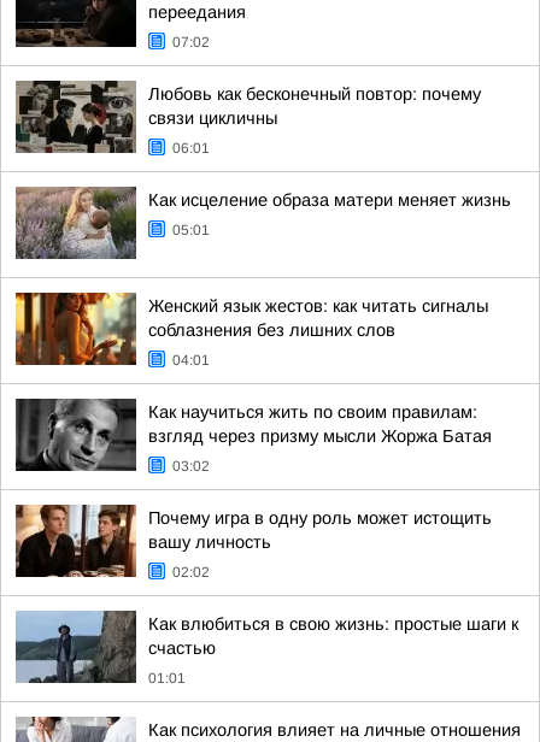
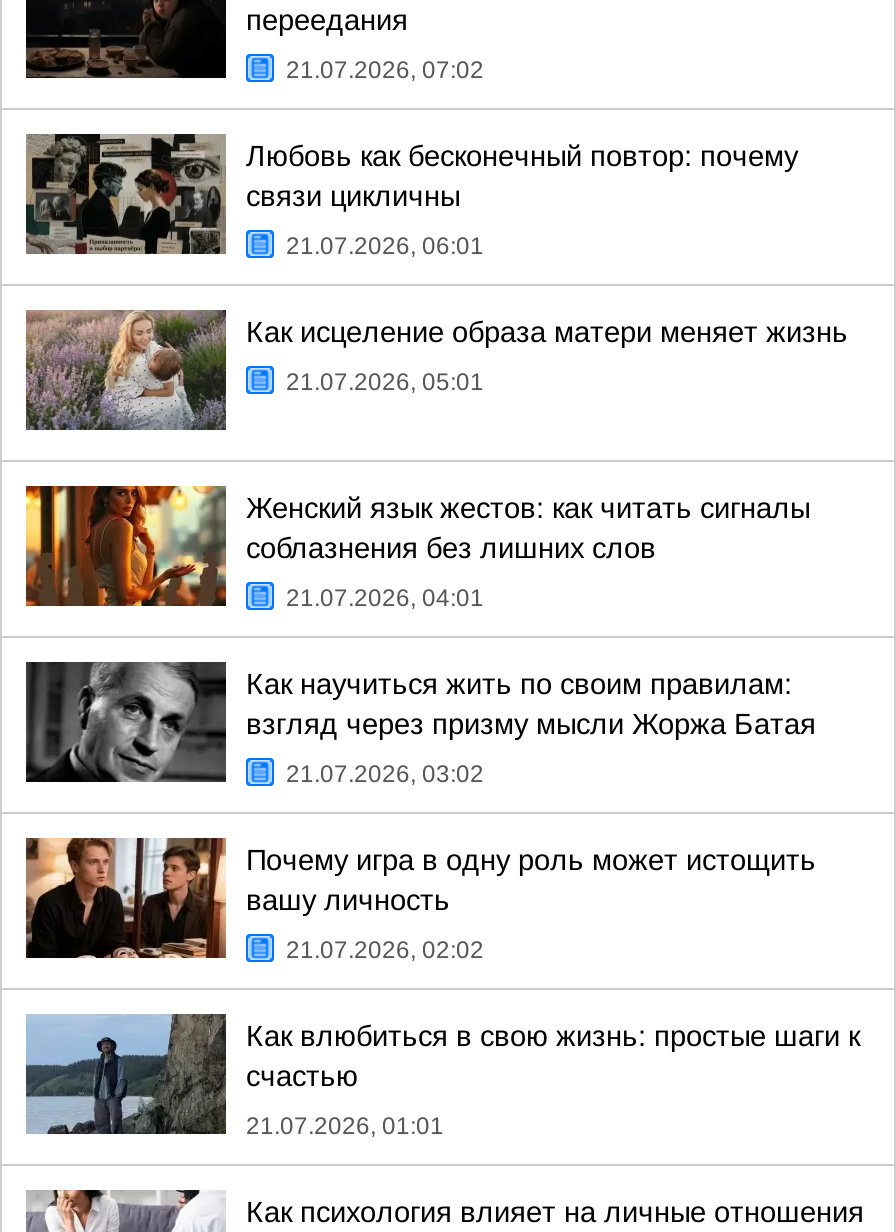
- 07:02
+ 21.07.2026, 07:02

- 06:01
+ 21.07.2026, 06:01

- 05:01
+ 21.07.2026, 05:01

- 04:01
+ 21.07.2026, 04:01

- 03:02
+ 21.07.2026, 03:02

- 02:02
+ 21.07.2026, 02:02

- 01:01
+ 21.07.2026, 01:01
